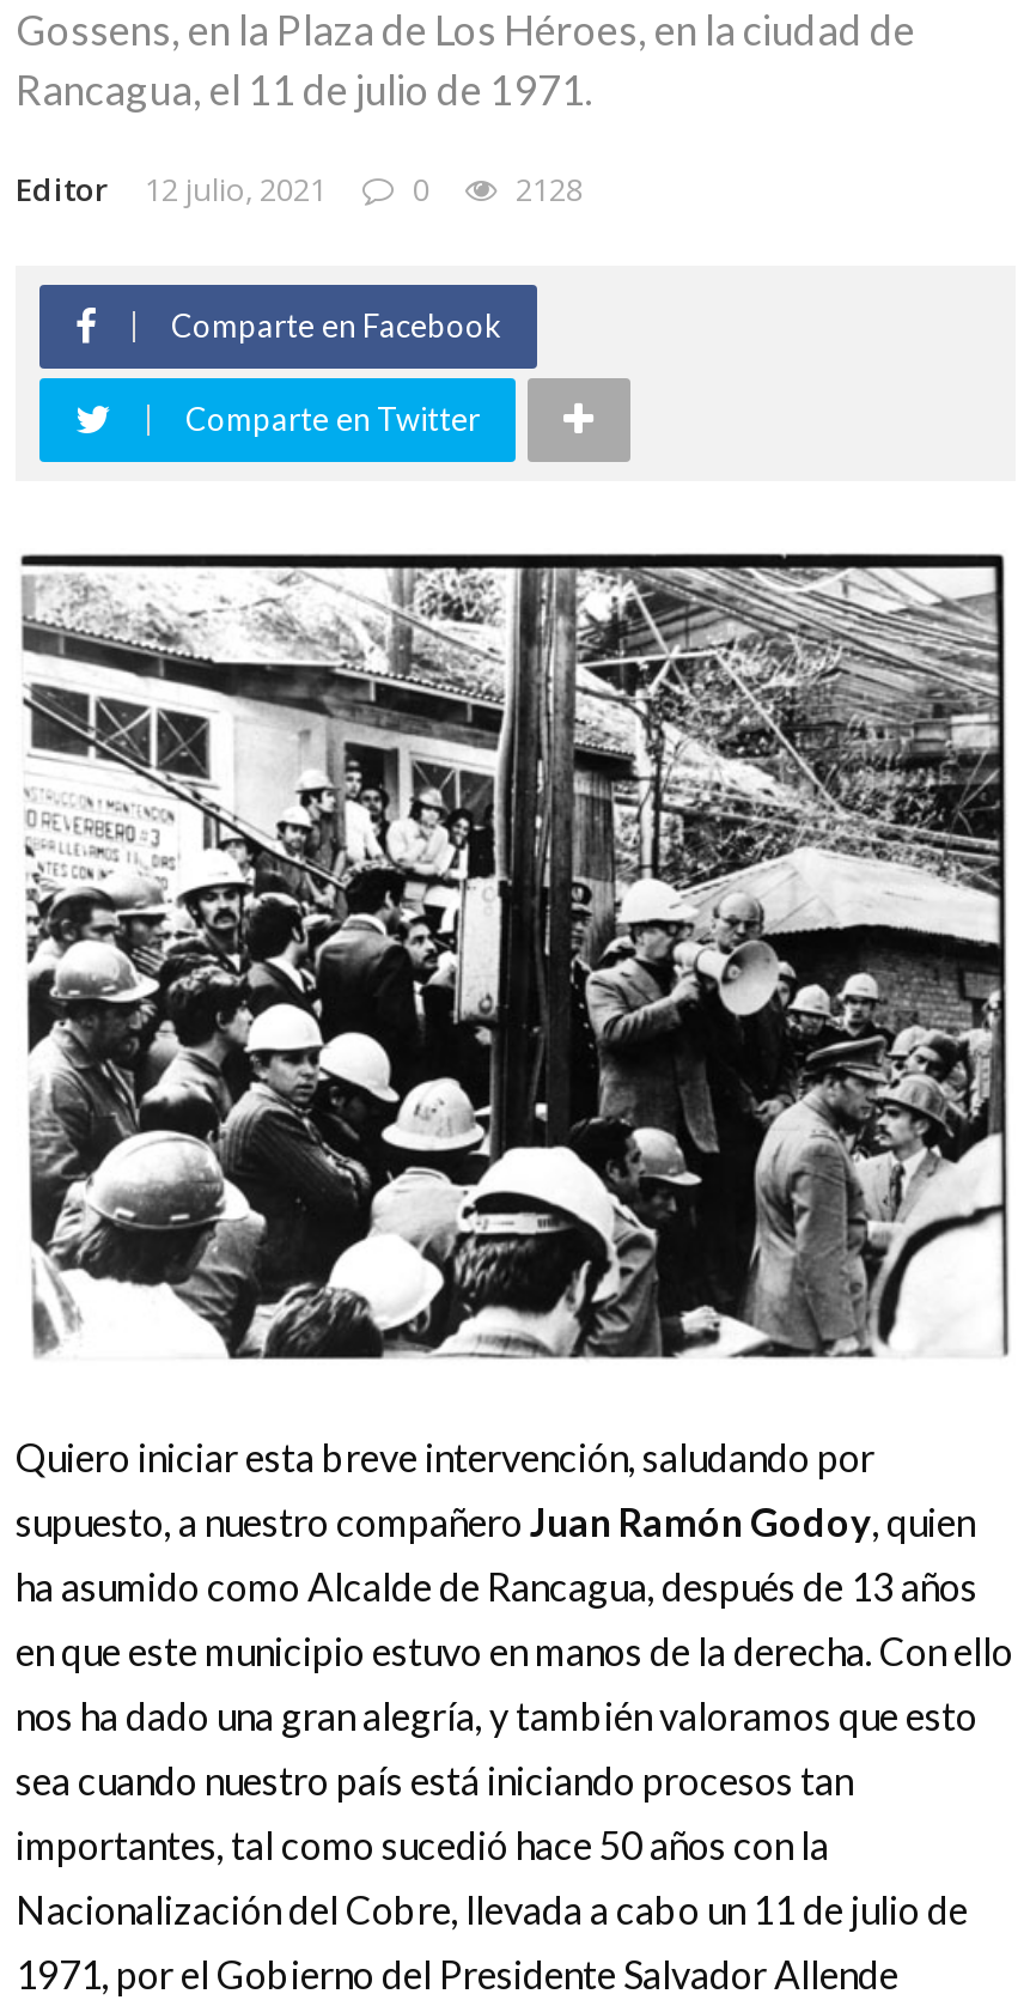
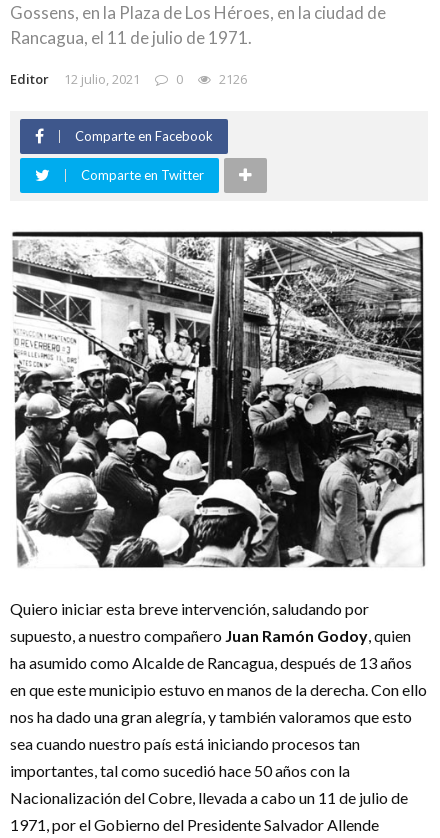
- Editor 12 julio, 2021 0 2128
+ Editor 12 julio, 2021 0 2126
